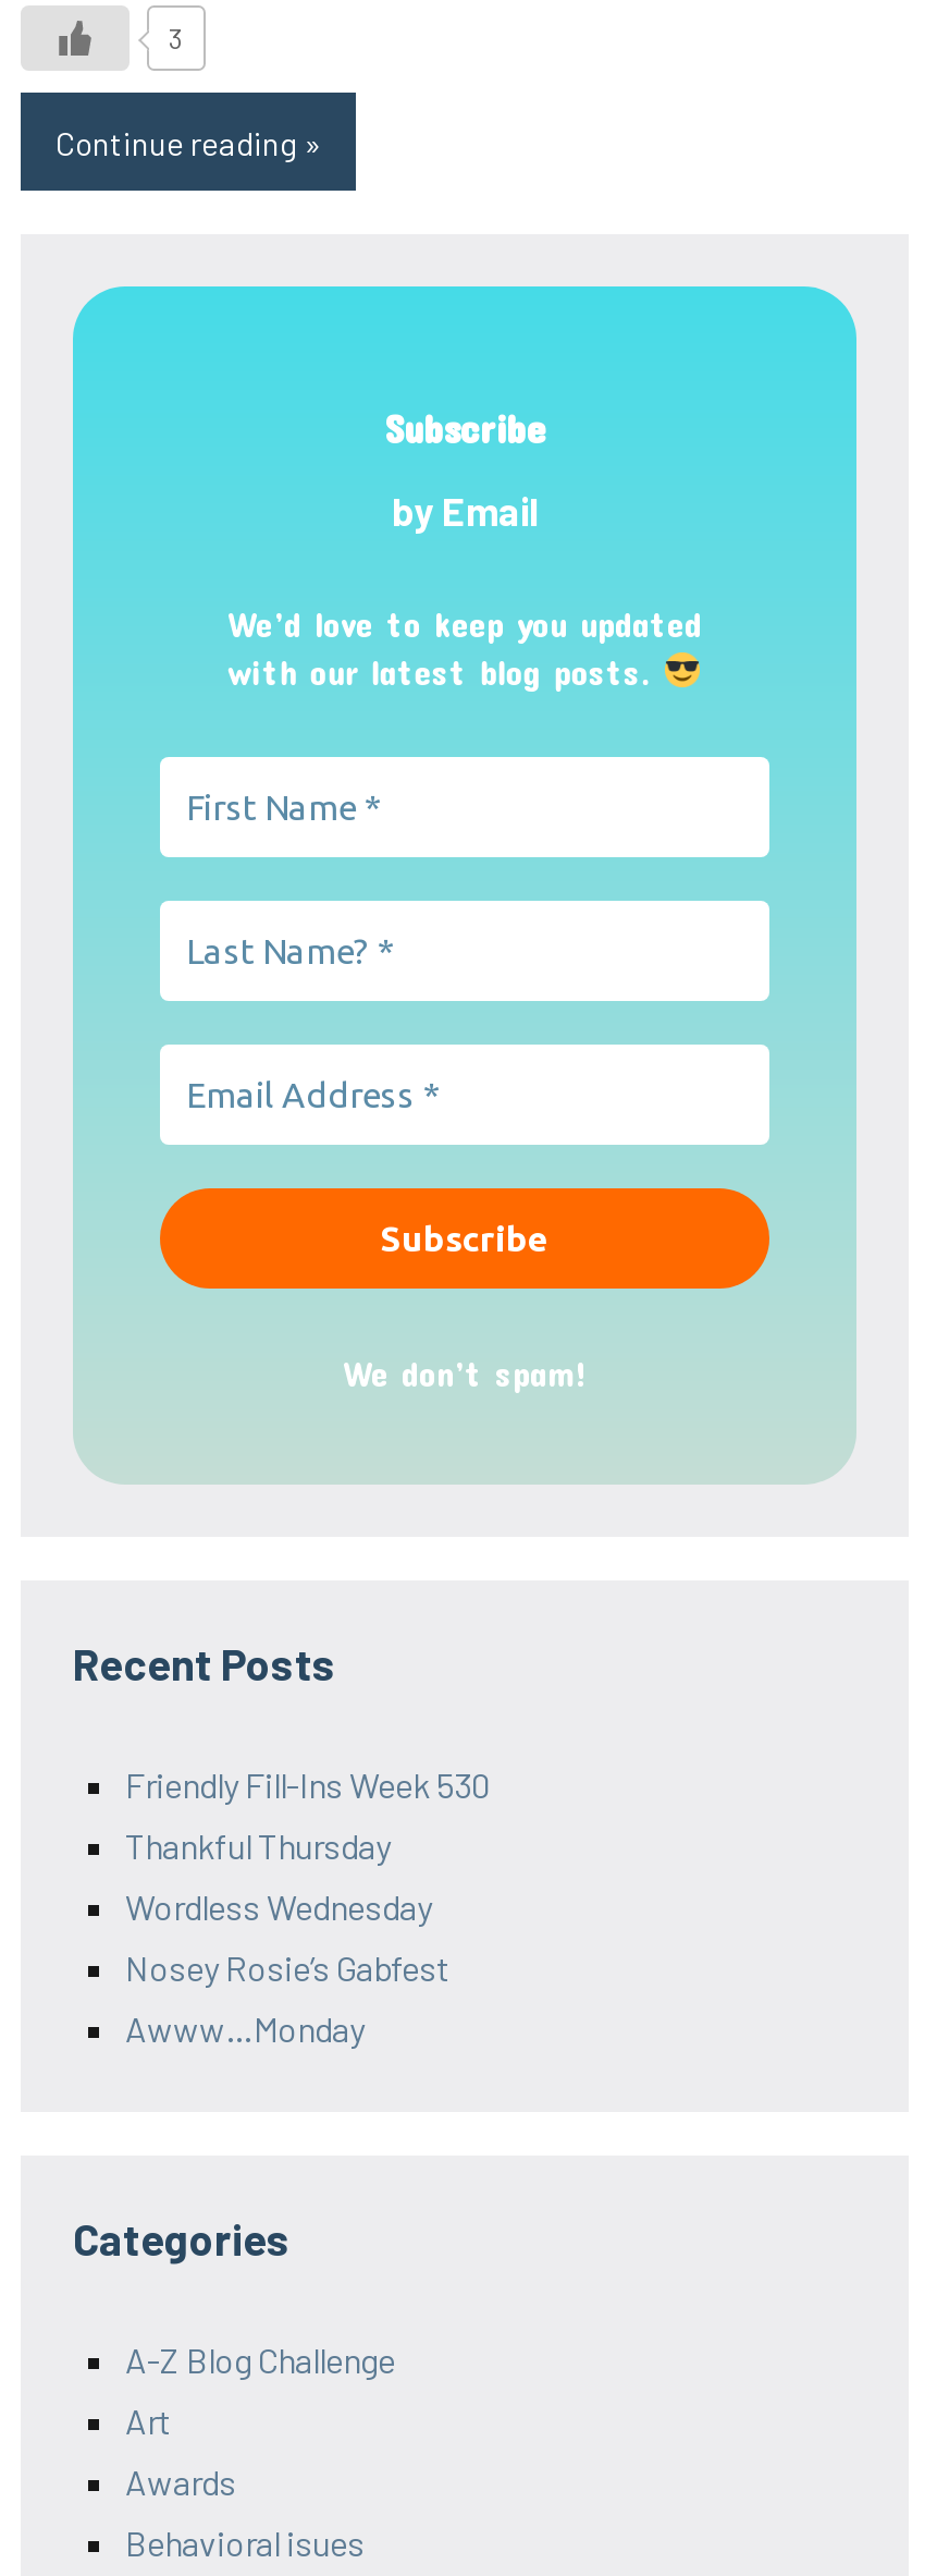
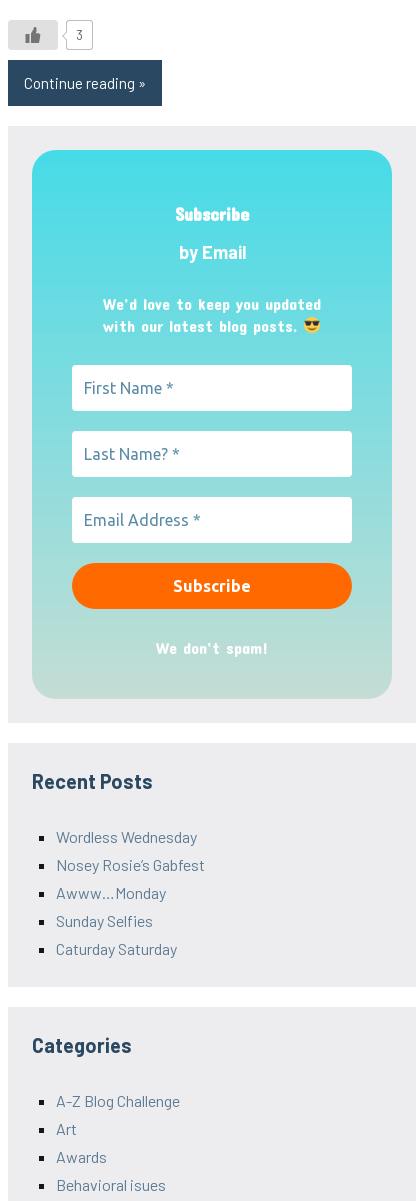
- Friendly Fill-Ins Week 530
- Thankful Thursday

moved up: Wordless Wednesday | Nosey Rosie’s Gabfest | Awww…Monday

+ Sunday Selfies
+ Caturday Saturday
